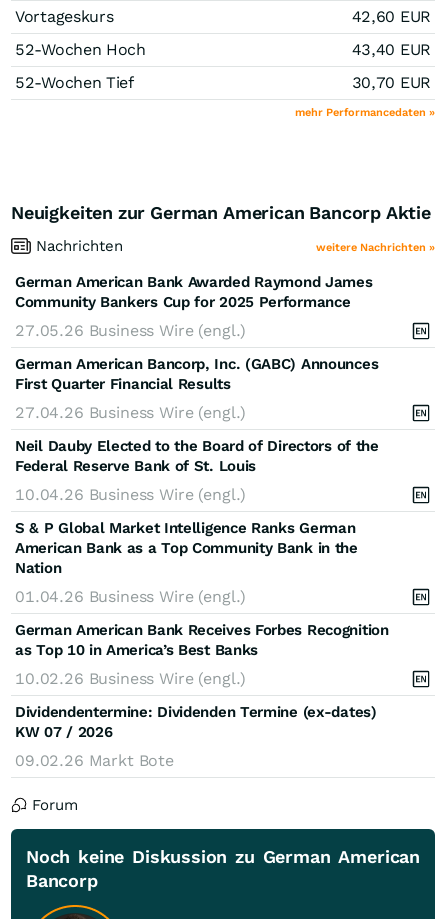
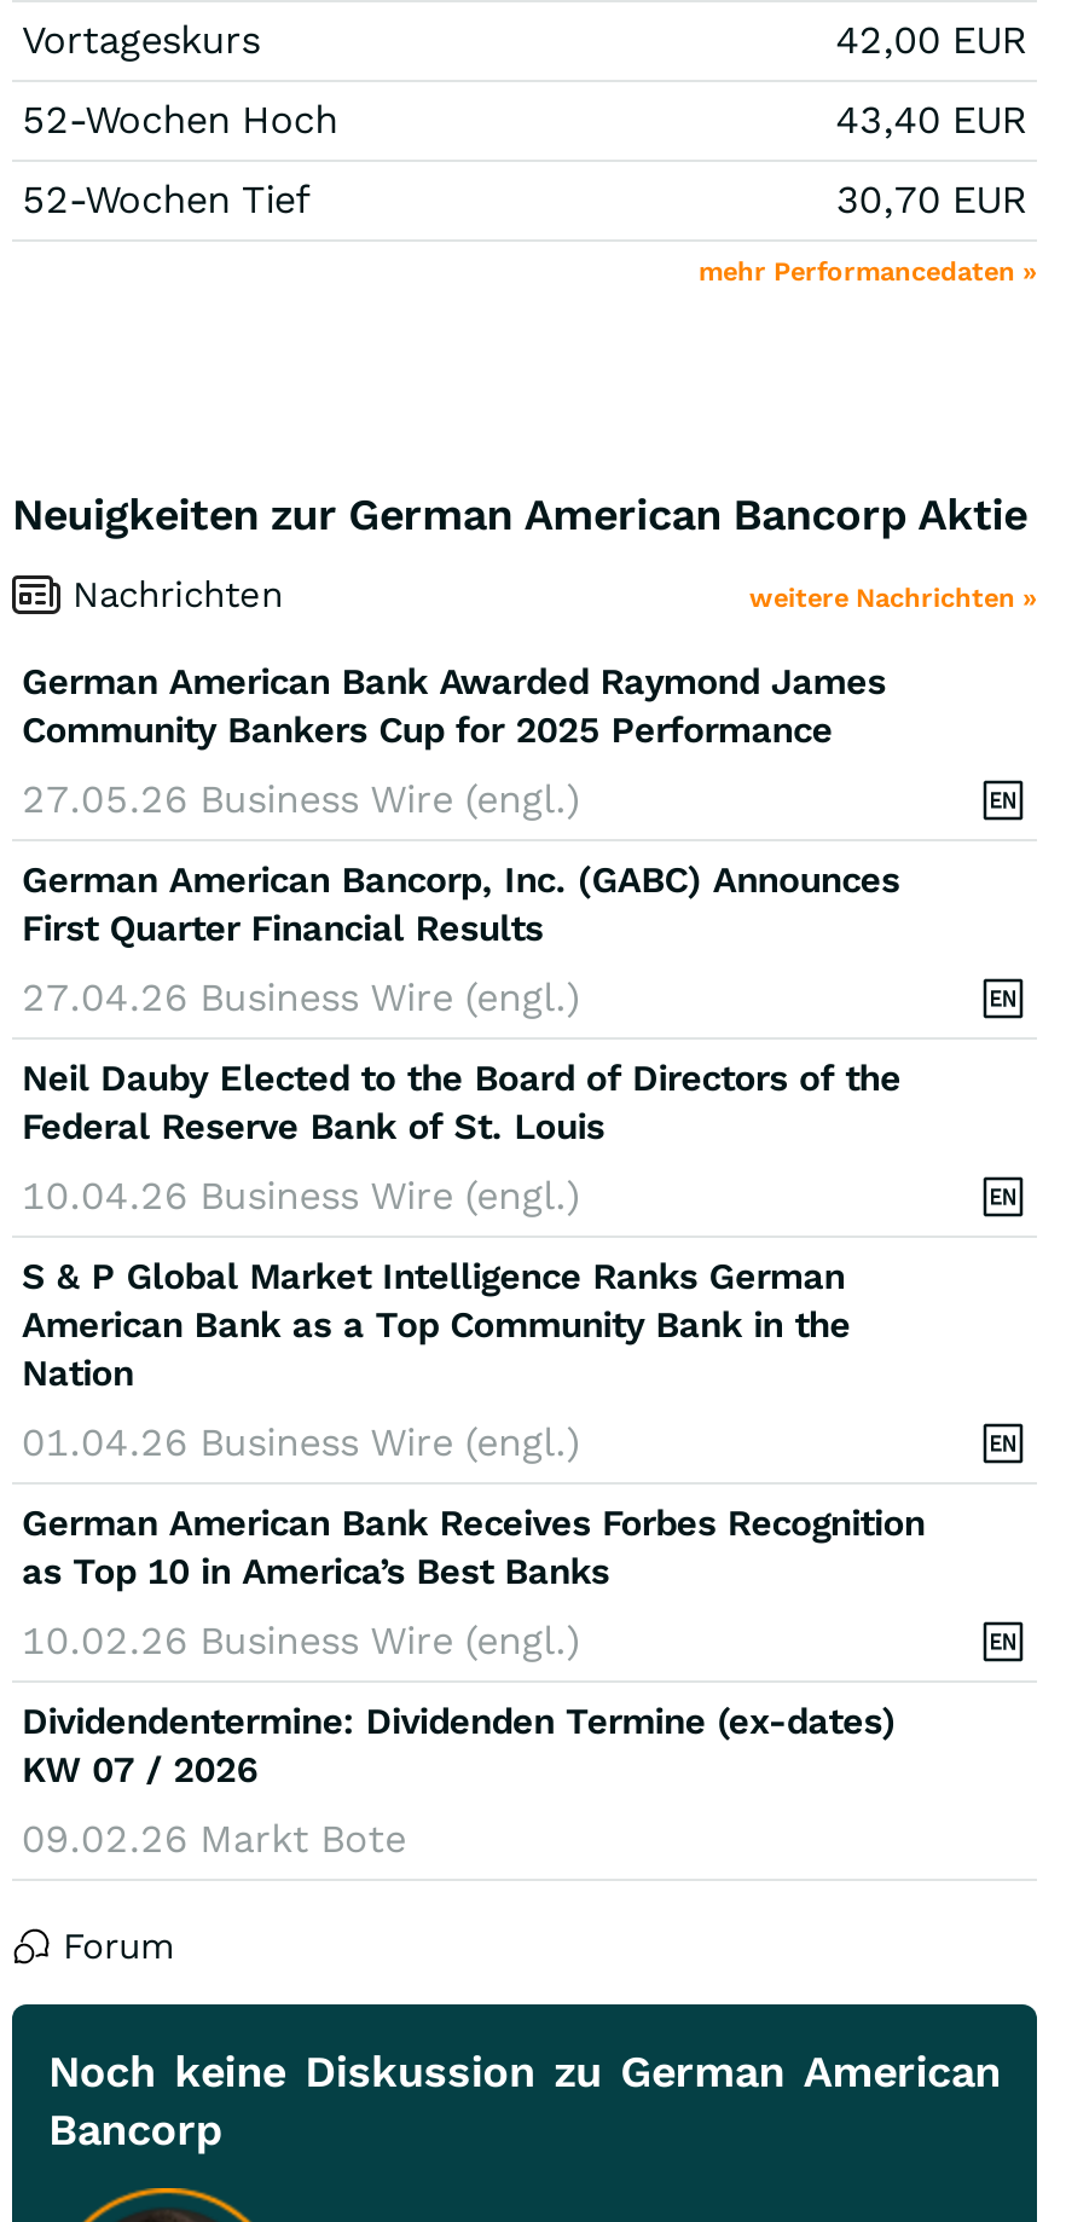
- 42,60 EUR
+ 42,00 EUR
